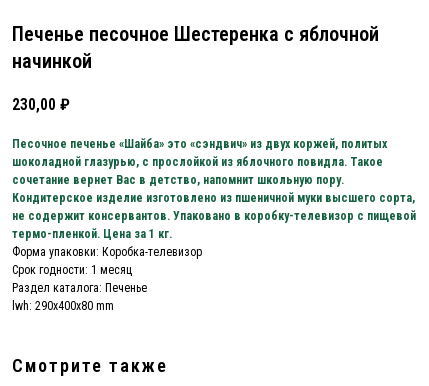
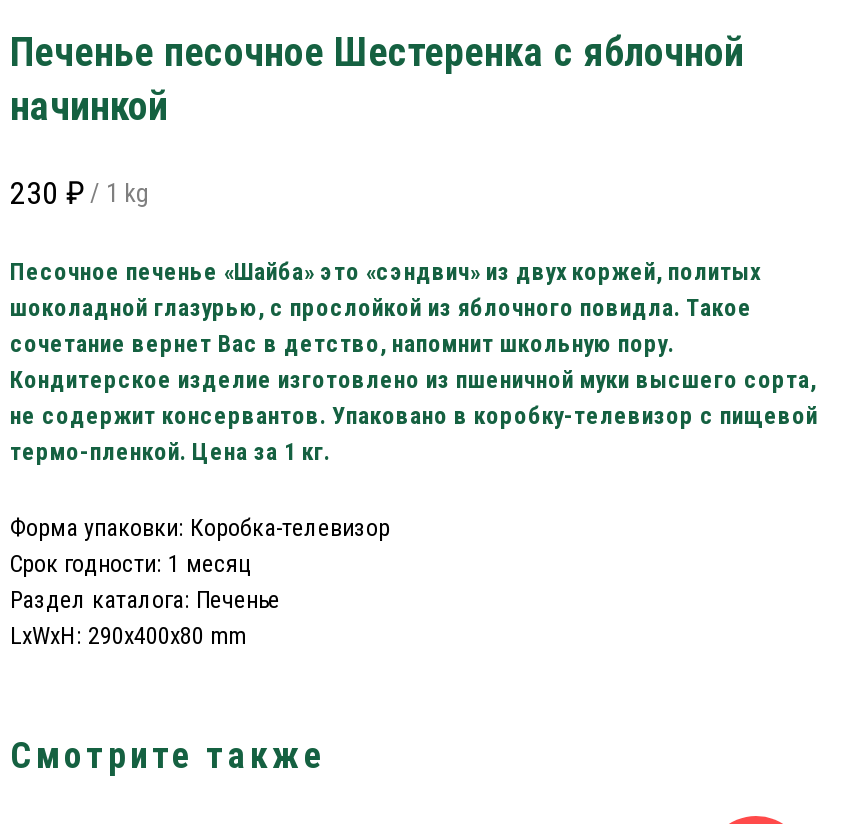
- 230,00 ₽
+ 230 ₽ / 1 kg

- lwh: 290x400x80 mm
+ LxWxH: 290x400x80 mm
